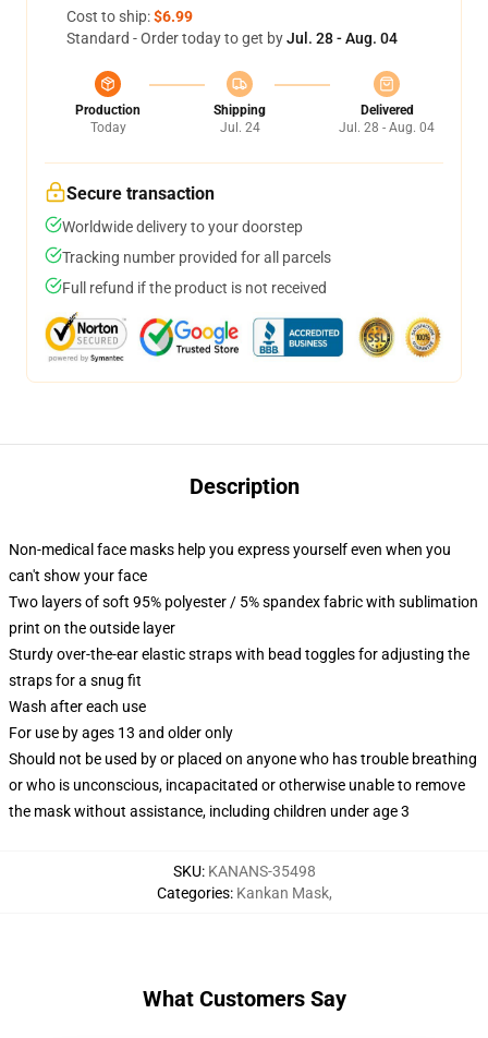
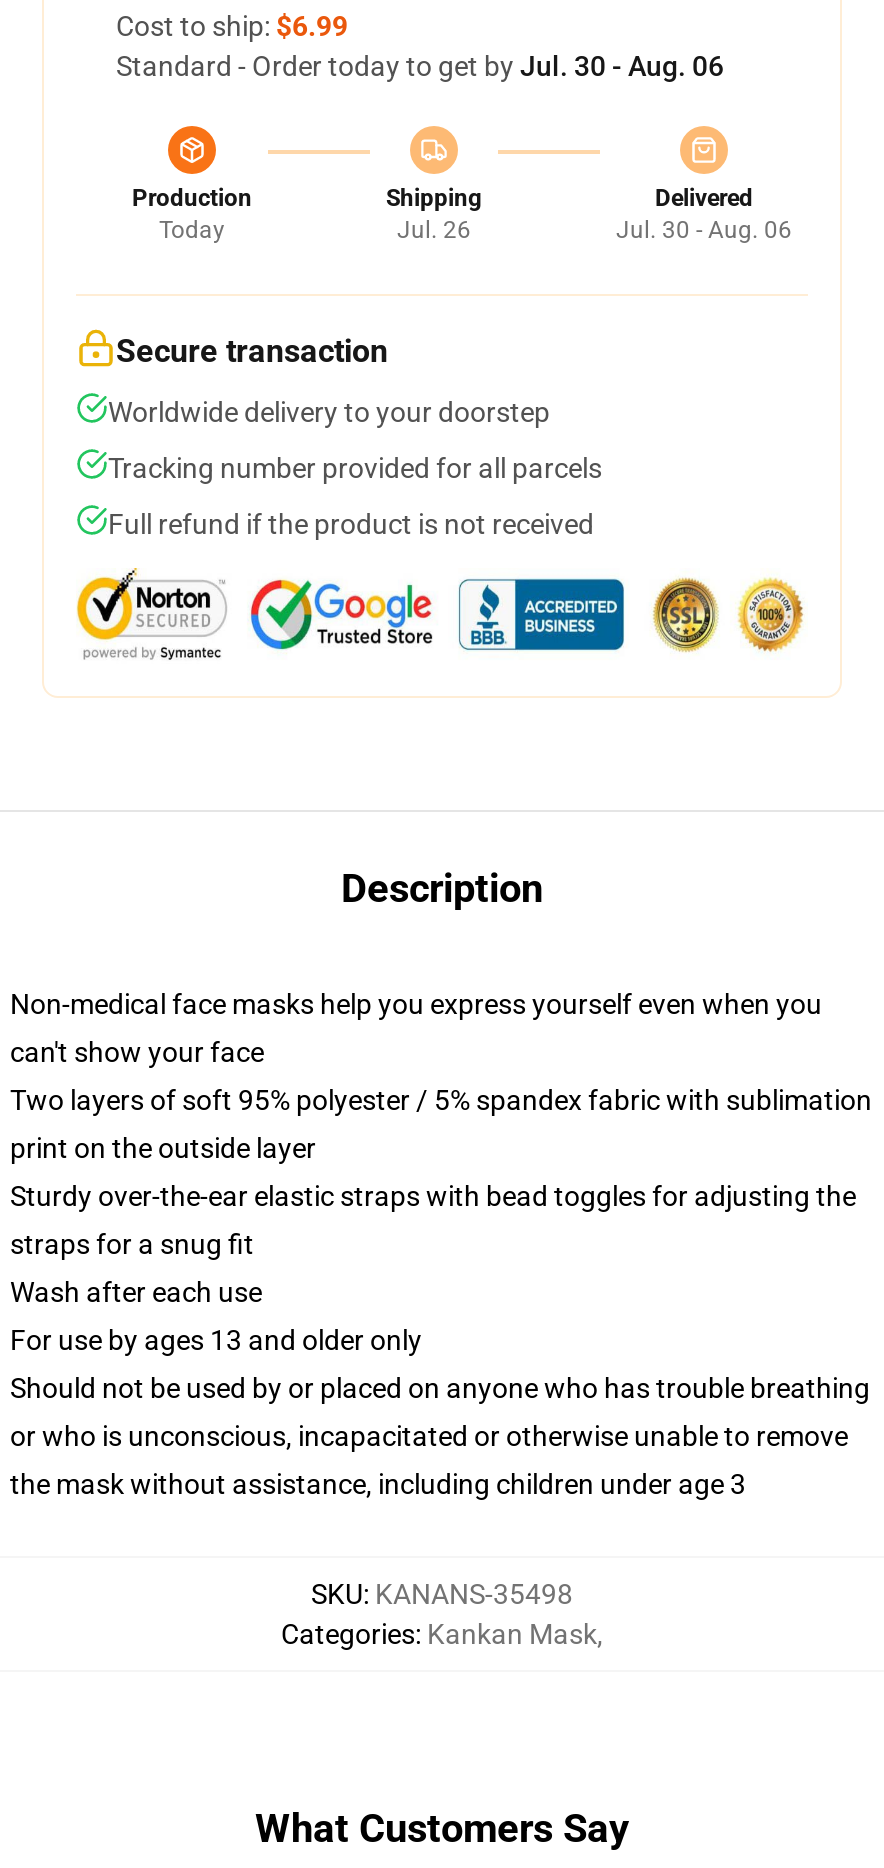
- Standard - Order today to get by Jul. 28 - Aug. 04
+ Standard - Order today to get by Jul. 30 - Aug. 06

- Jul. 24
+ Jul. 26

- Jul. 28 - Aug. 04
+ Jul. 30 - Aug. 06
